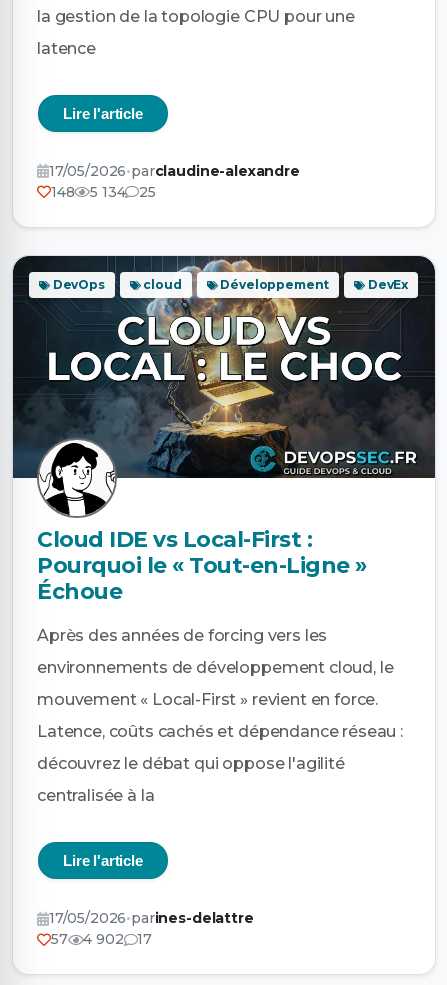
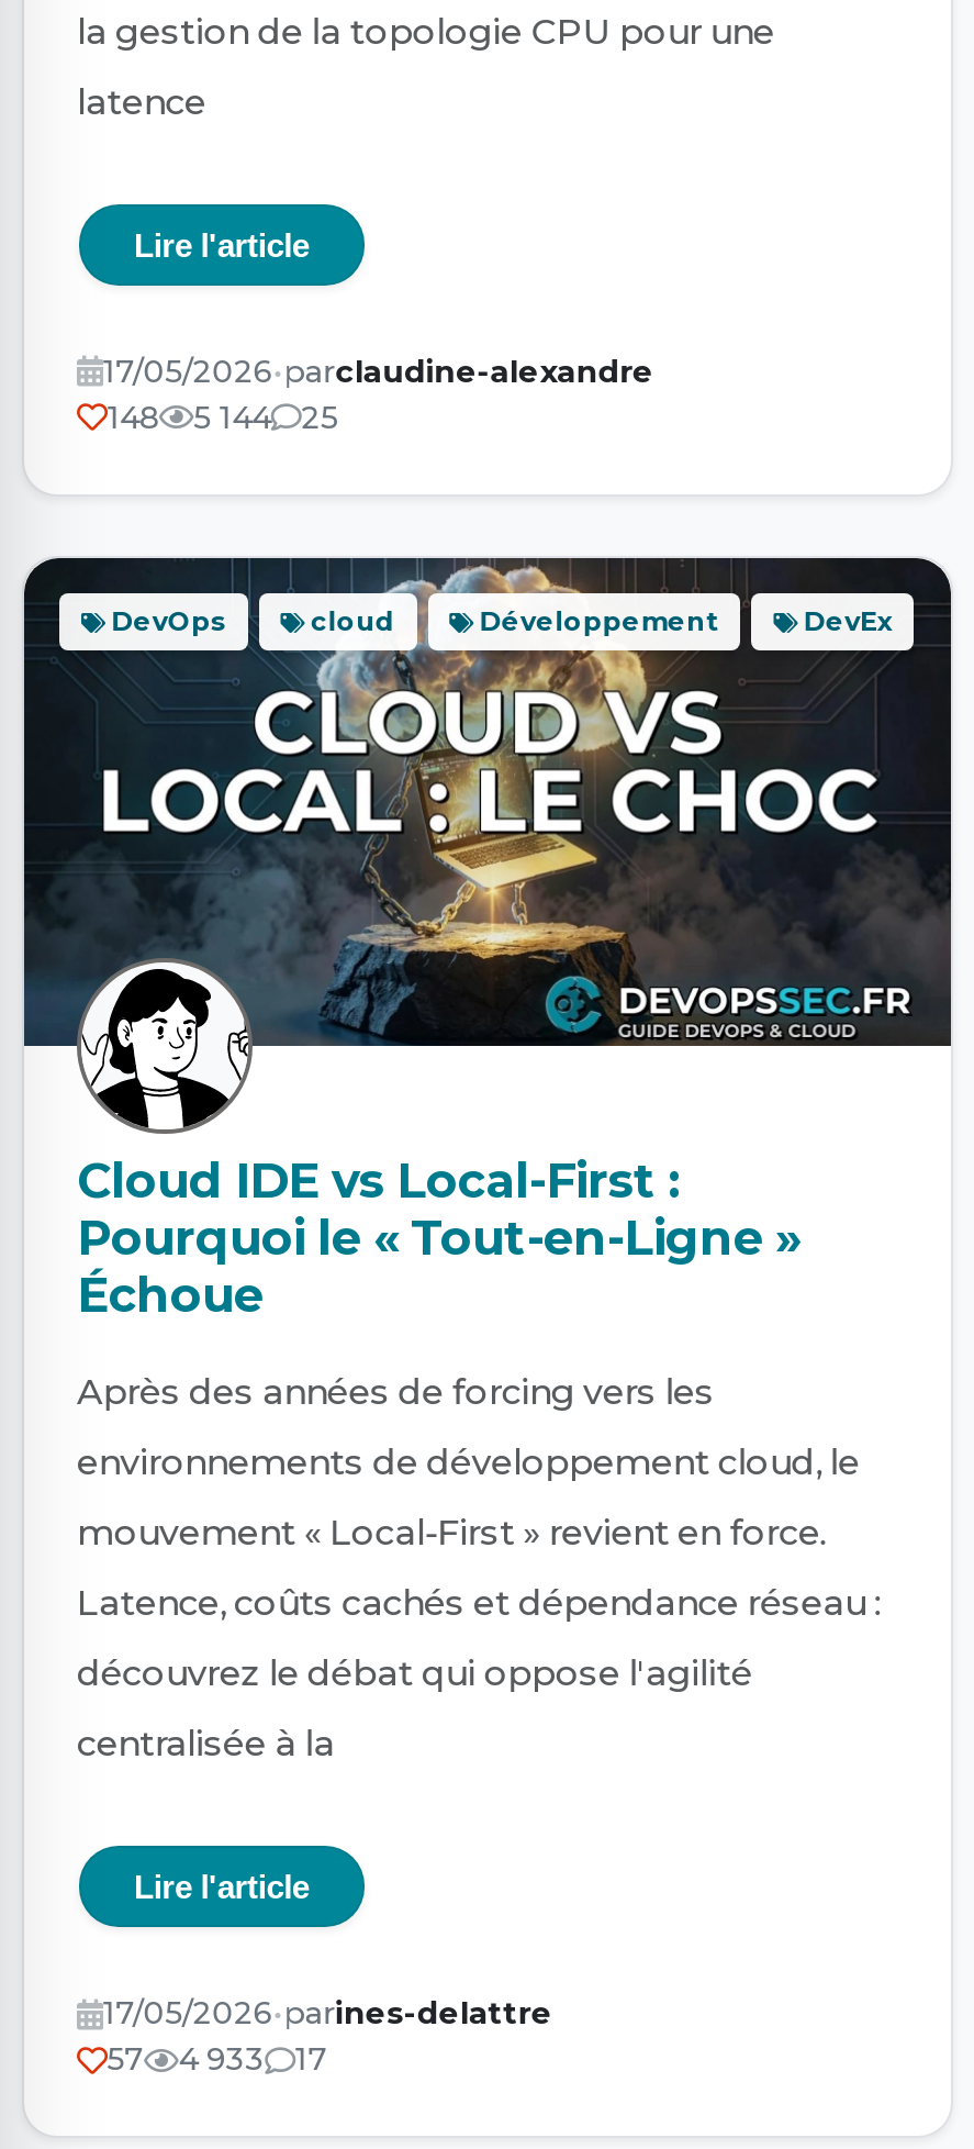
- 148 5 134 25
+ 148 5 144 25

- 57 4 902 17
+ 57 4 933 17
